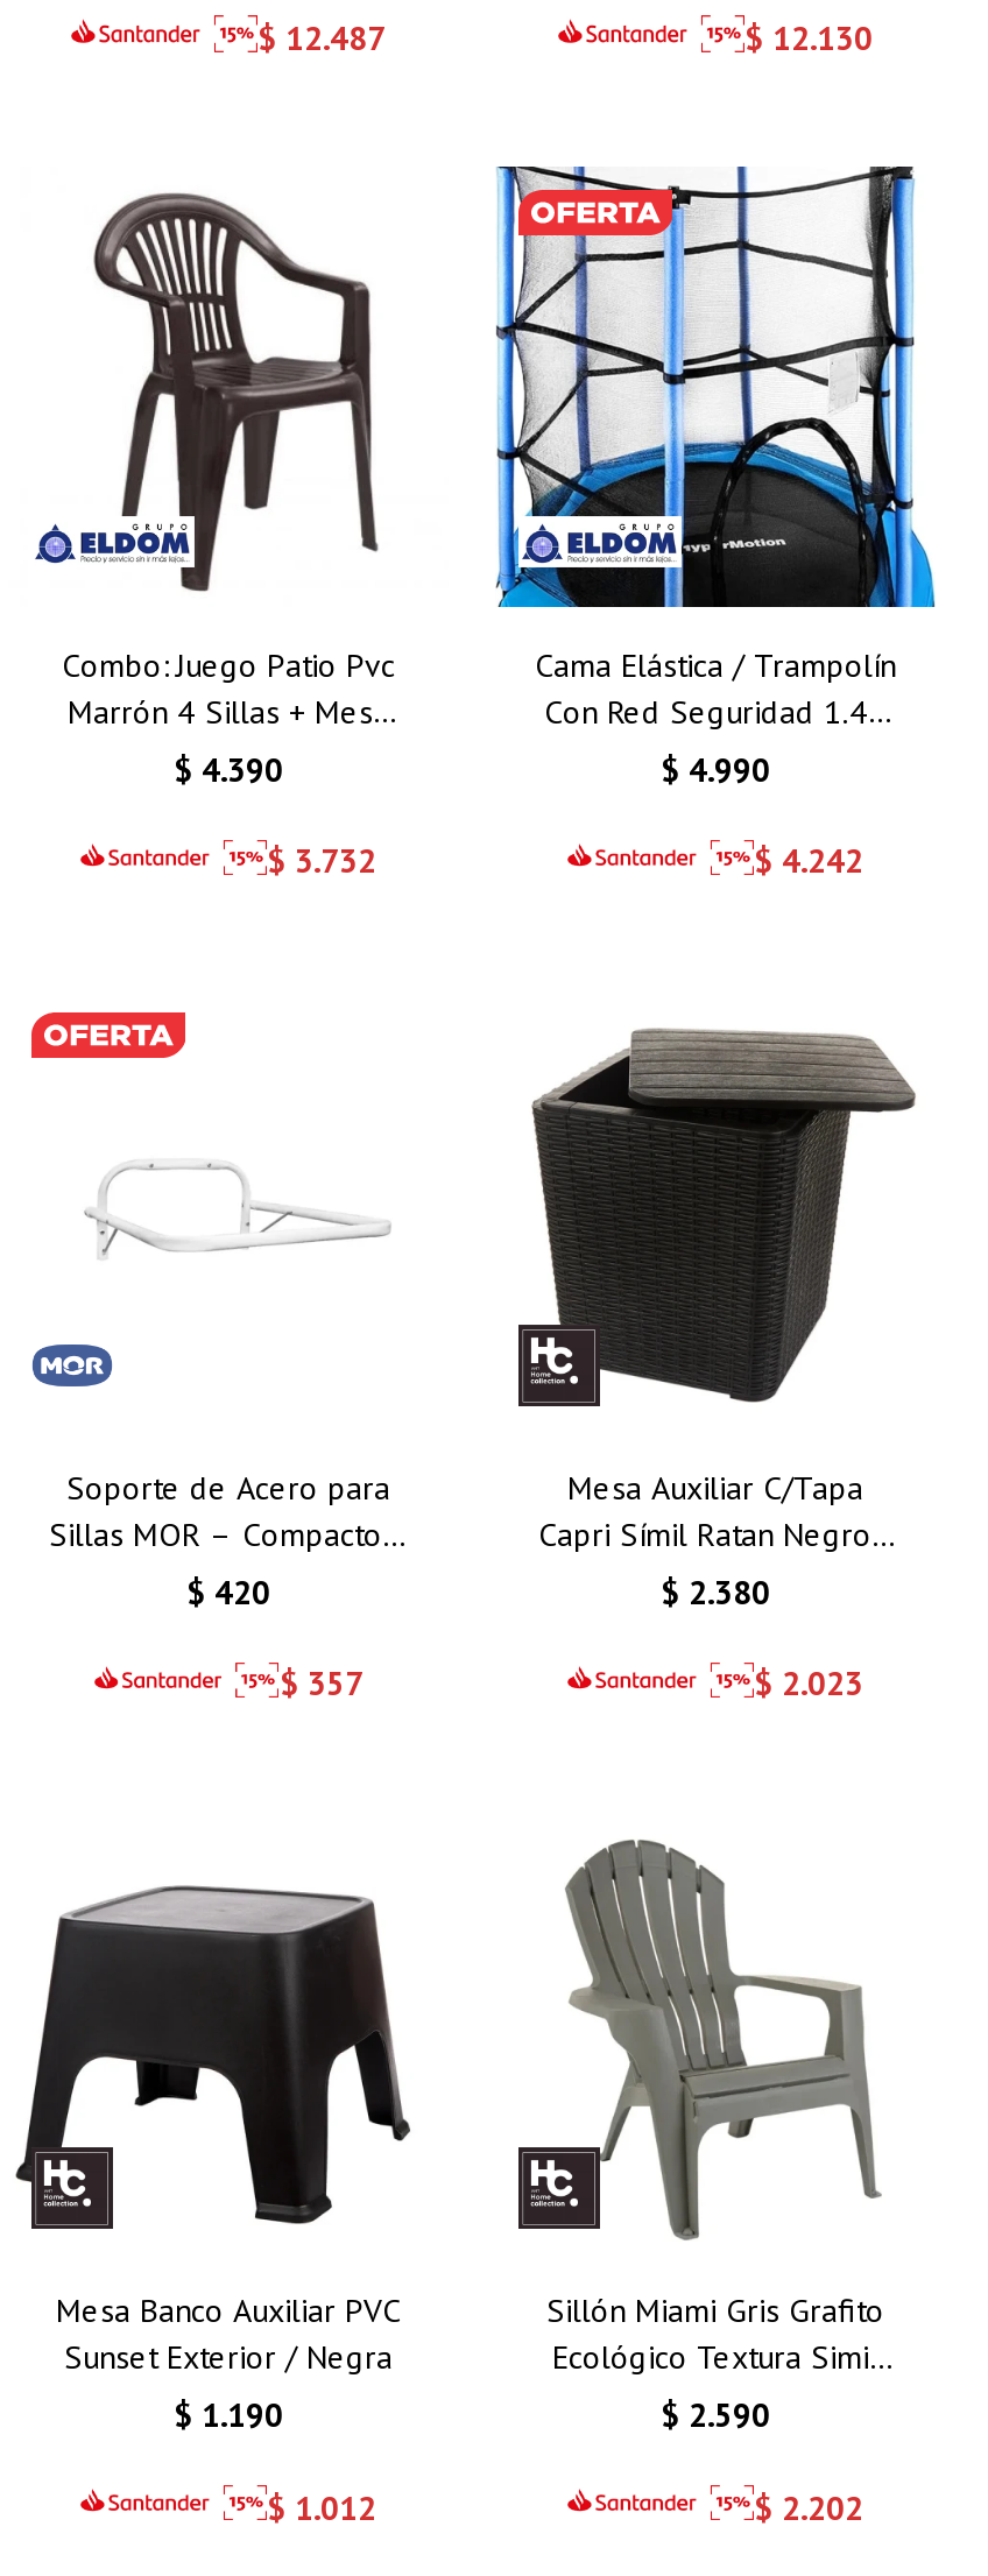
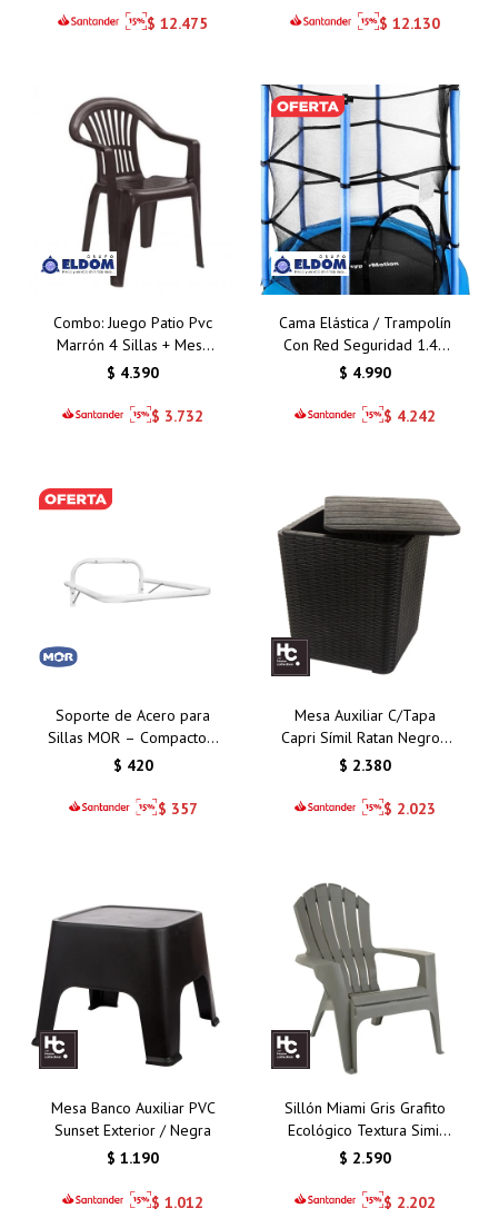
- $ 12.487
+ $ 12.475
